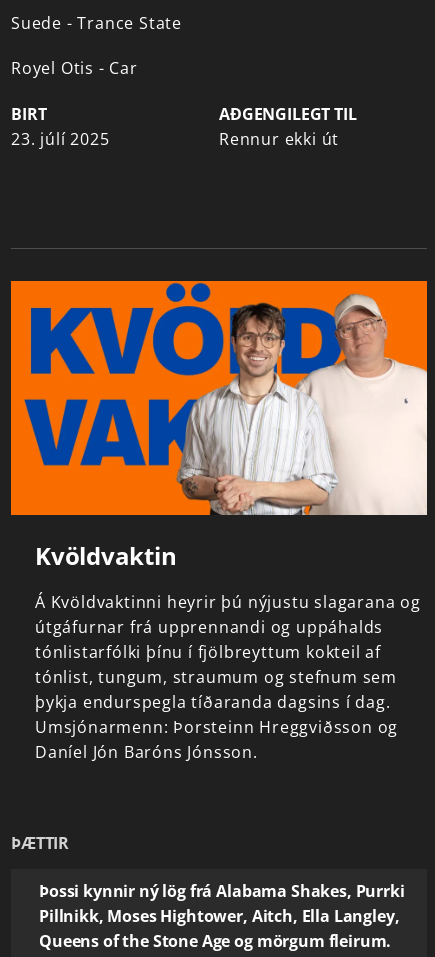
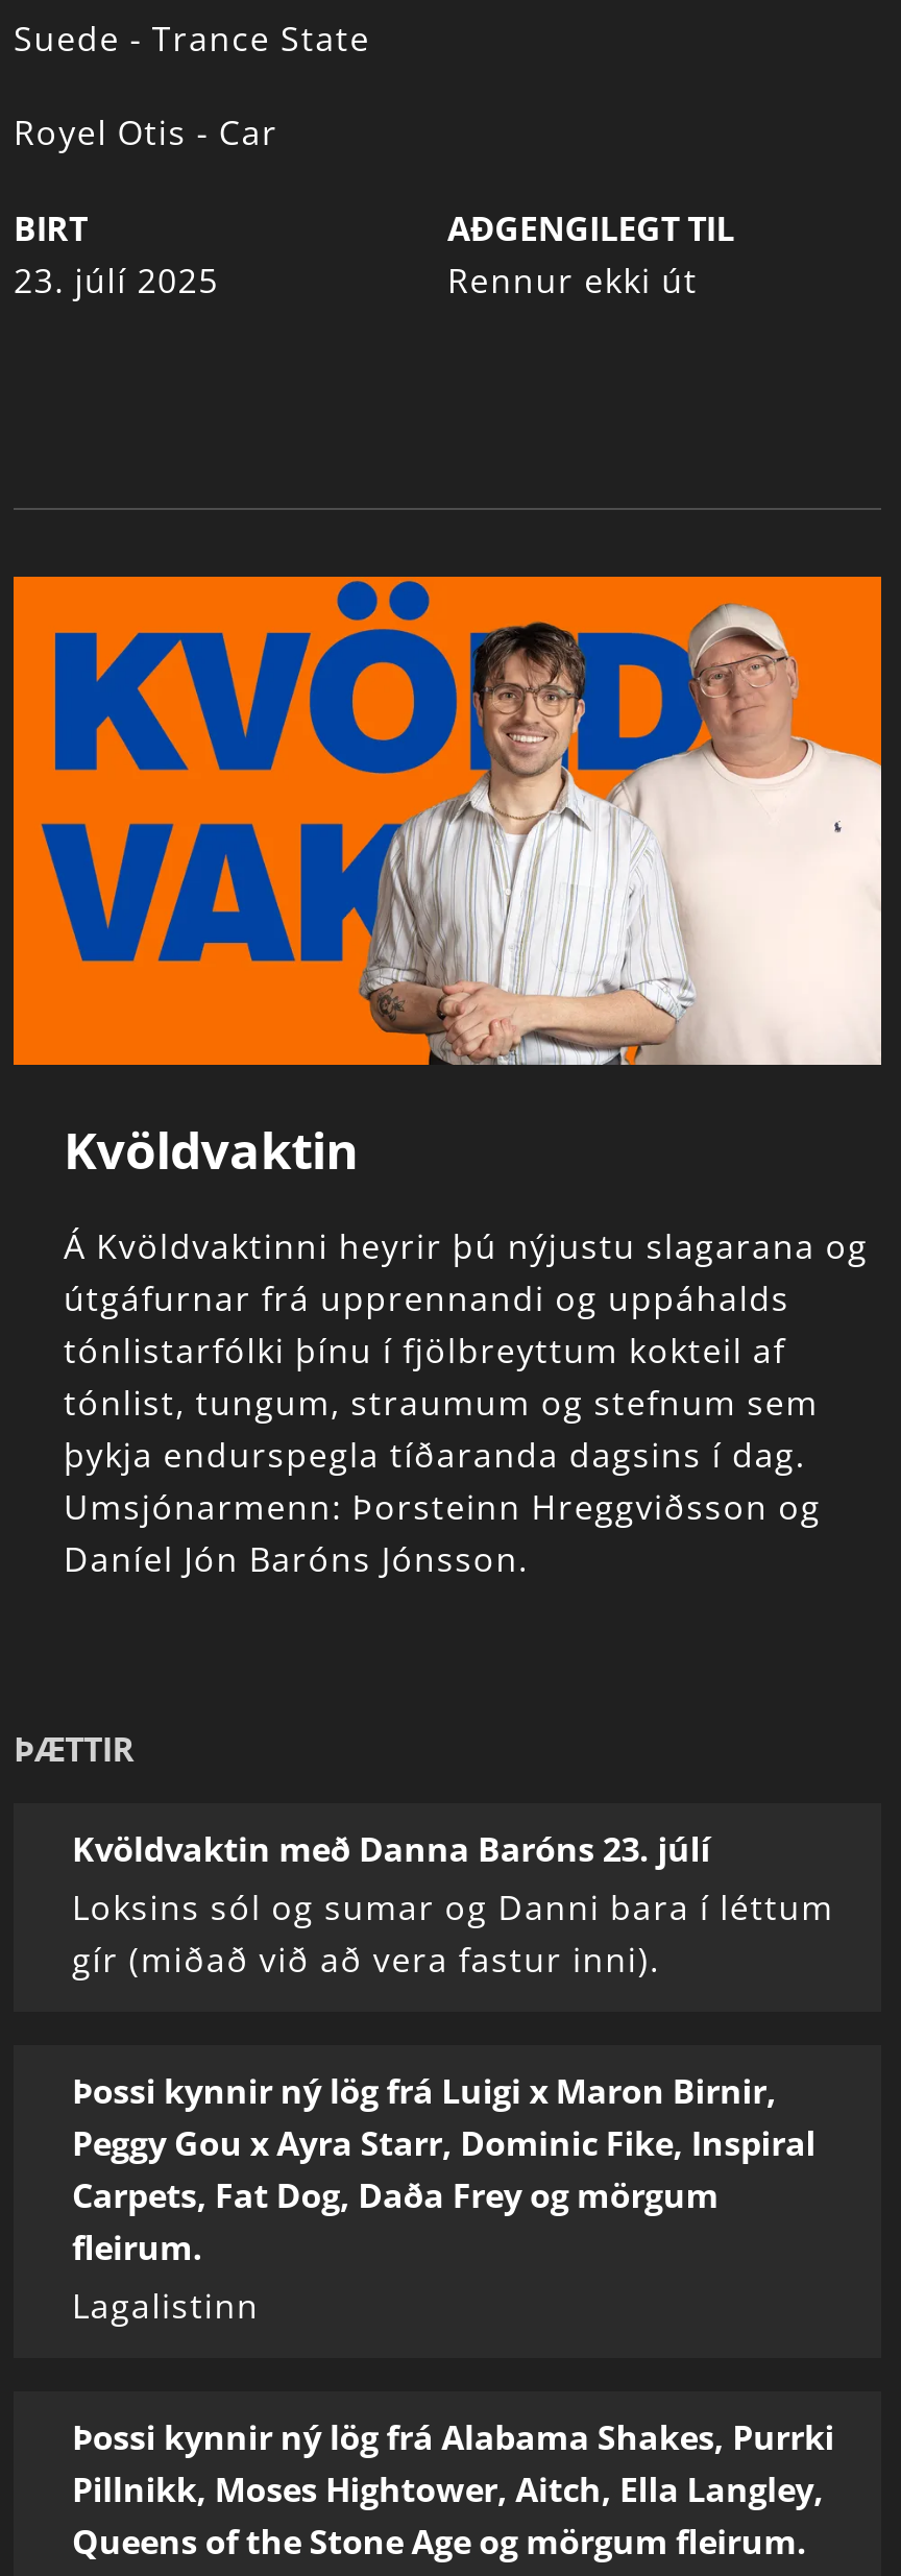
+ Kvöldvaktin með Danna Baróns 23. júlí
+ Loksins sól og sumar og Danni bara í léttum
+ gír (miðað við að vera fastur inni).
+ Þossi kynnir ný lög frá Luigi x Maron Birnir,
+ Peggy Gou x Ayra Starr, Dominic Fike, Inspiral
+ Carpets, Fat Dog, Daða Frey og mörgum
+ fleirum.
+ Lagalistinn
